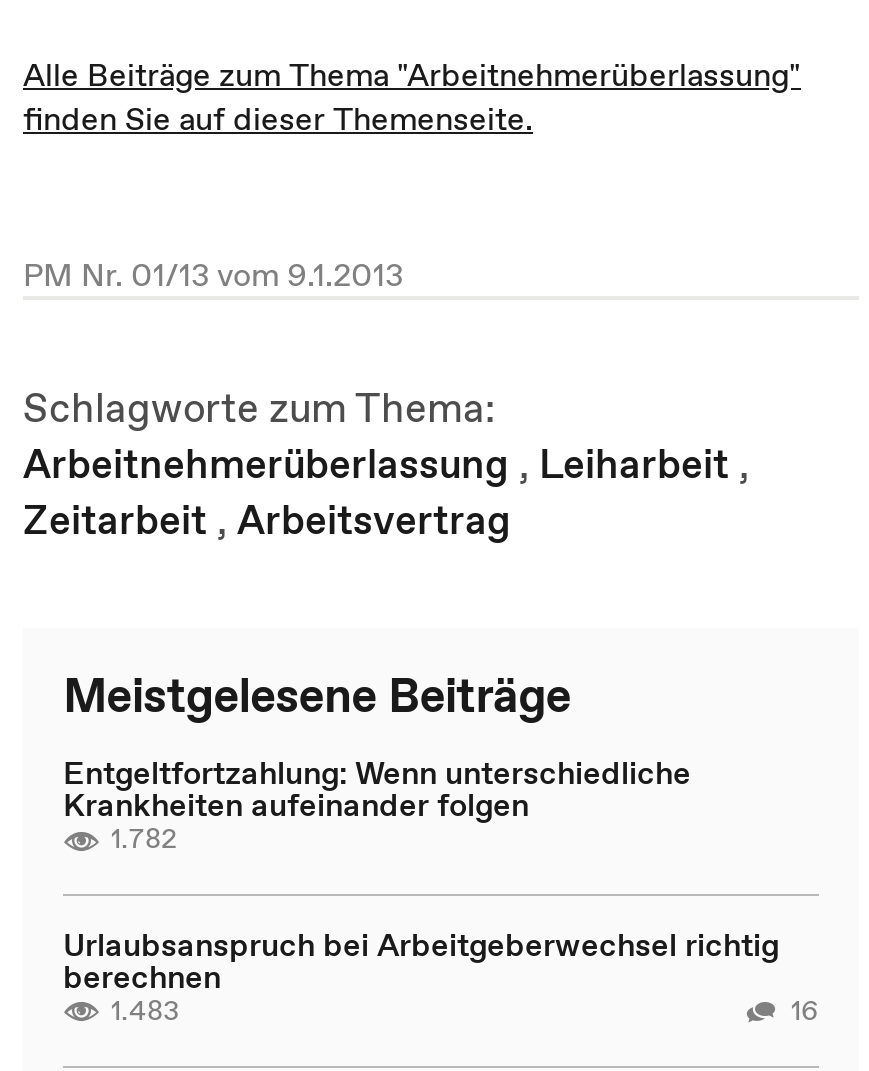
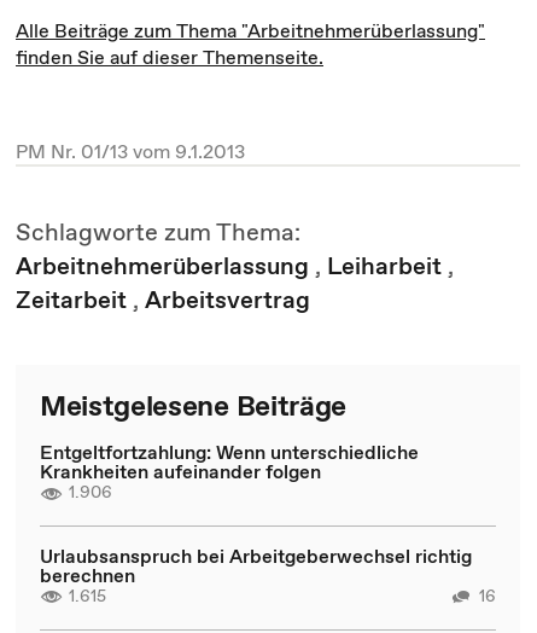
- 1.782
+ 1.906

- 1.483
+ 1.615
